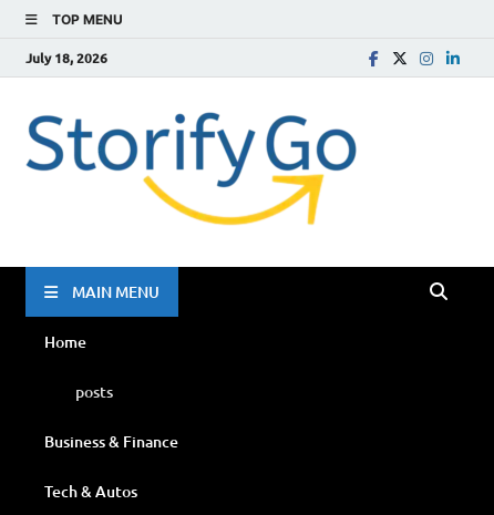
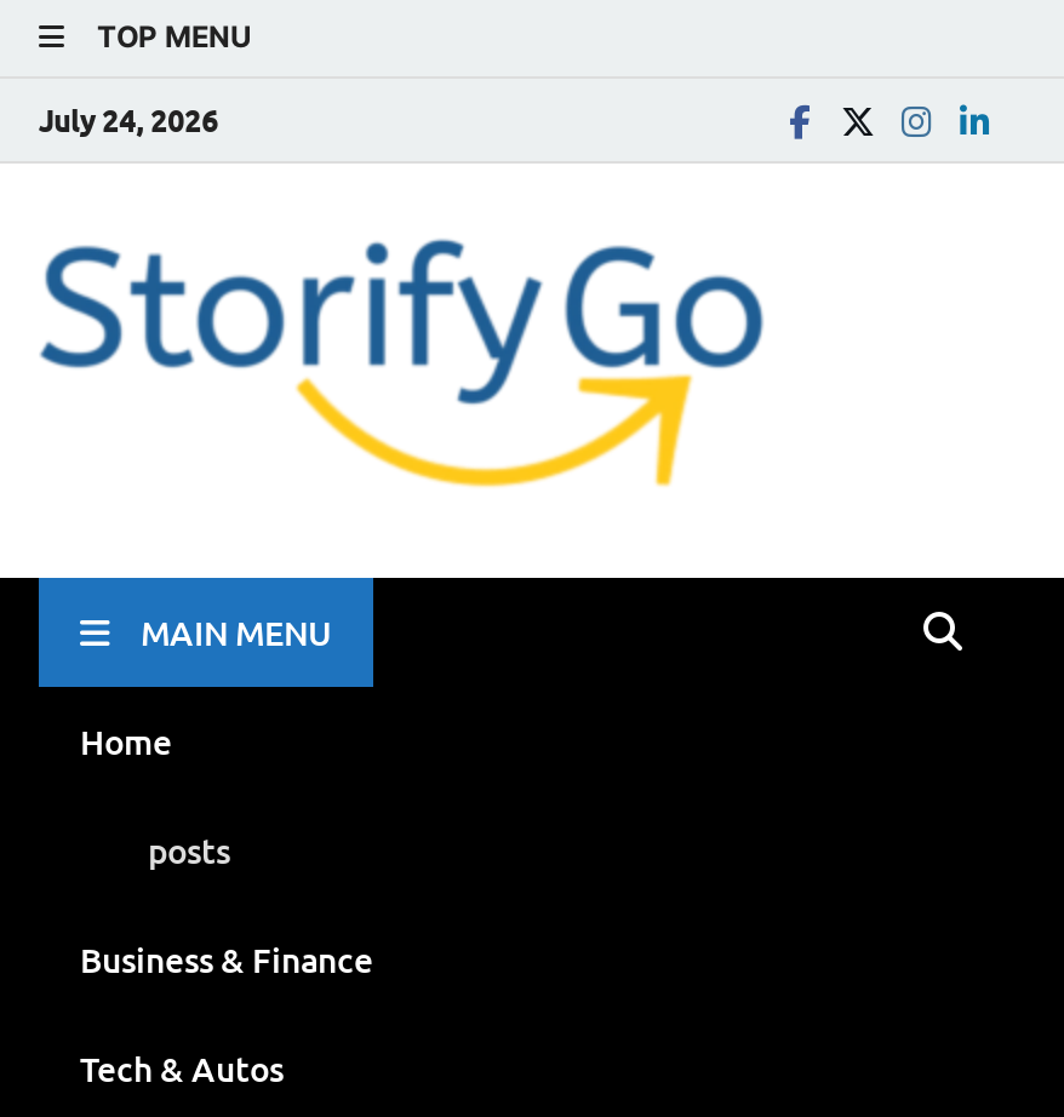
- July 18, 2026
+ July 24, 2026
